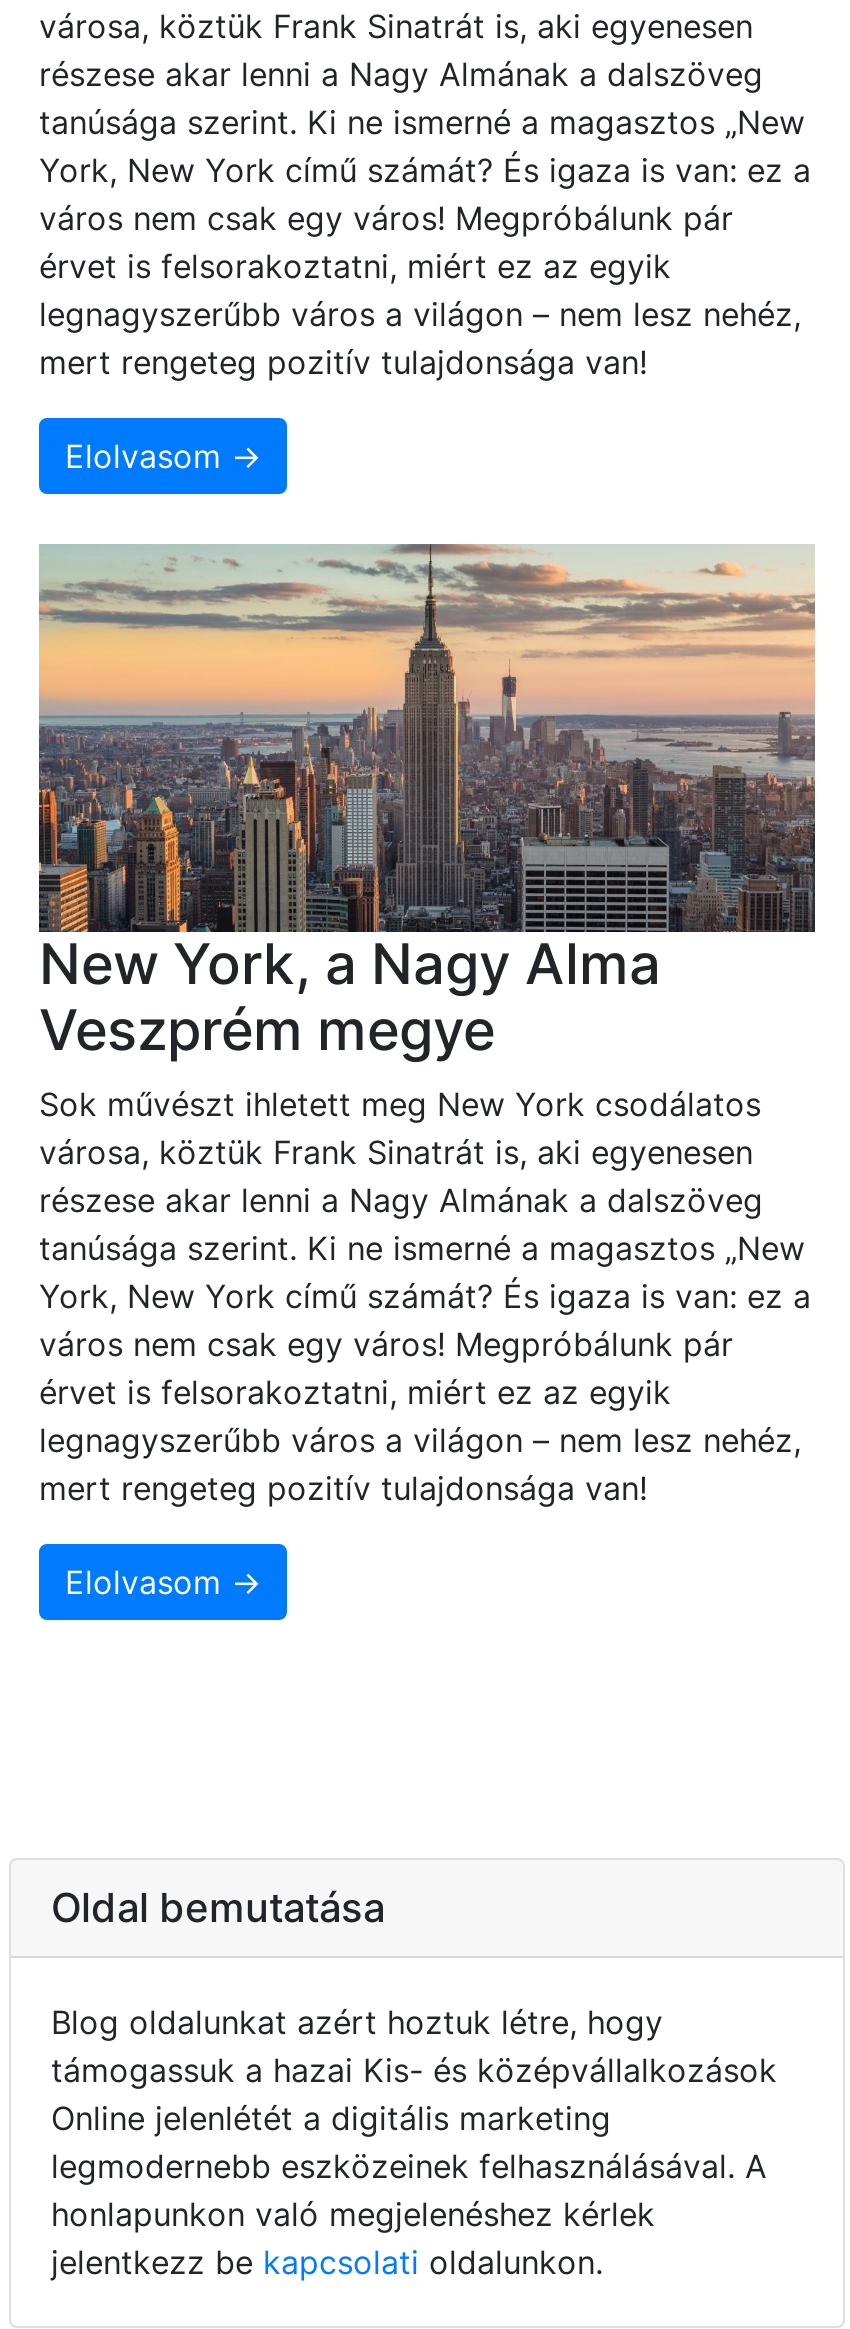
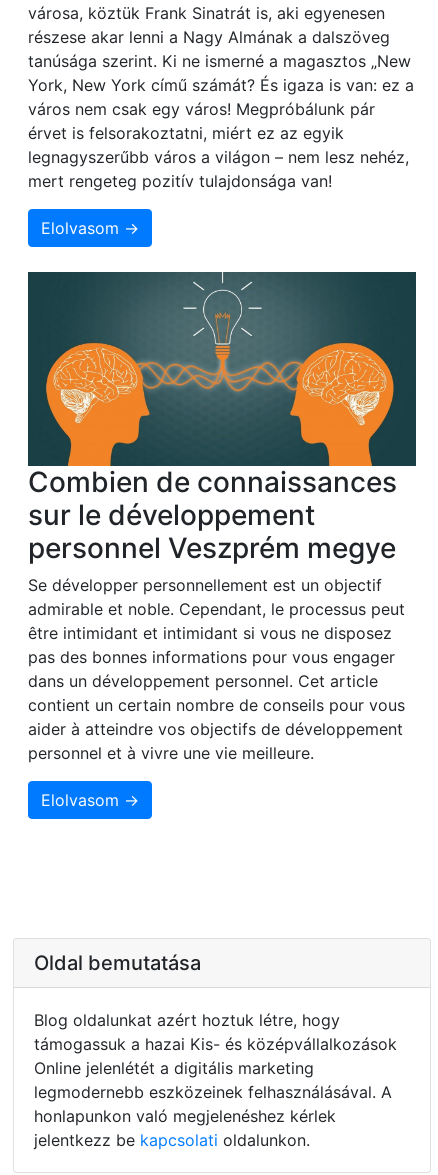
- [image]
- New York, a Nagy Alma
- Veszprém megye
- Sok művészt ihletett meg New York csodálatos
- városa, köztük Frank Sinatrát is, aki egyenesen
- részese akar lenni a Nagy Almának a dalszöveg
- tanúsága szerint. Ki ne ismerné a magasztos „New
- York, New York című számát? És igaza is van: ez a
- város nem csak egy város! Megpróbálunk pár
- érvet is felsorakoztatni, miért ez az egyik
- legnagyszerűbb város a világon – nem lesz nehéz,
- mert rengeteg pozitív tulajdonsága van!
+ [image]
+ Combien de connaissances
+ sur le développement
+ personnel Veszprém megye
+ Se développer personnellement est un objectif
+ admirable et noble. Cependant, le processus peut
+ être intimidant et intimidant si vous ne disposez
+ pas des bonnes informations pour vous engager
+ dans un développement personnel. Cet article
+ contient un certain nombre de conseils pour vous
+ aider à atteindre vos objectifs de développement
+ personnel et à vivre une vie meilleure.
